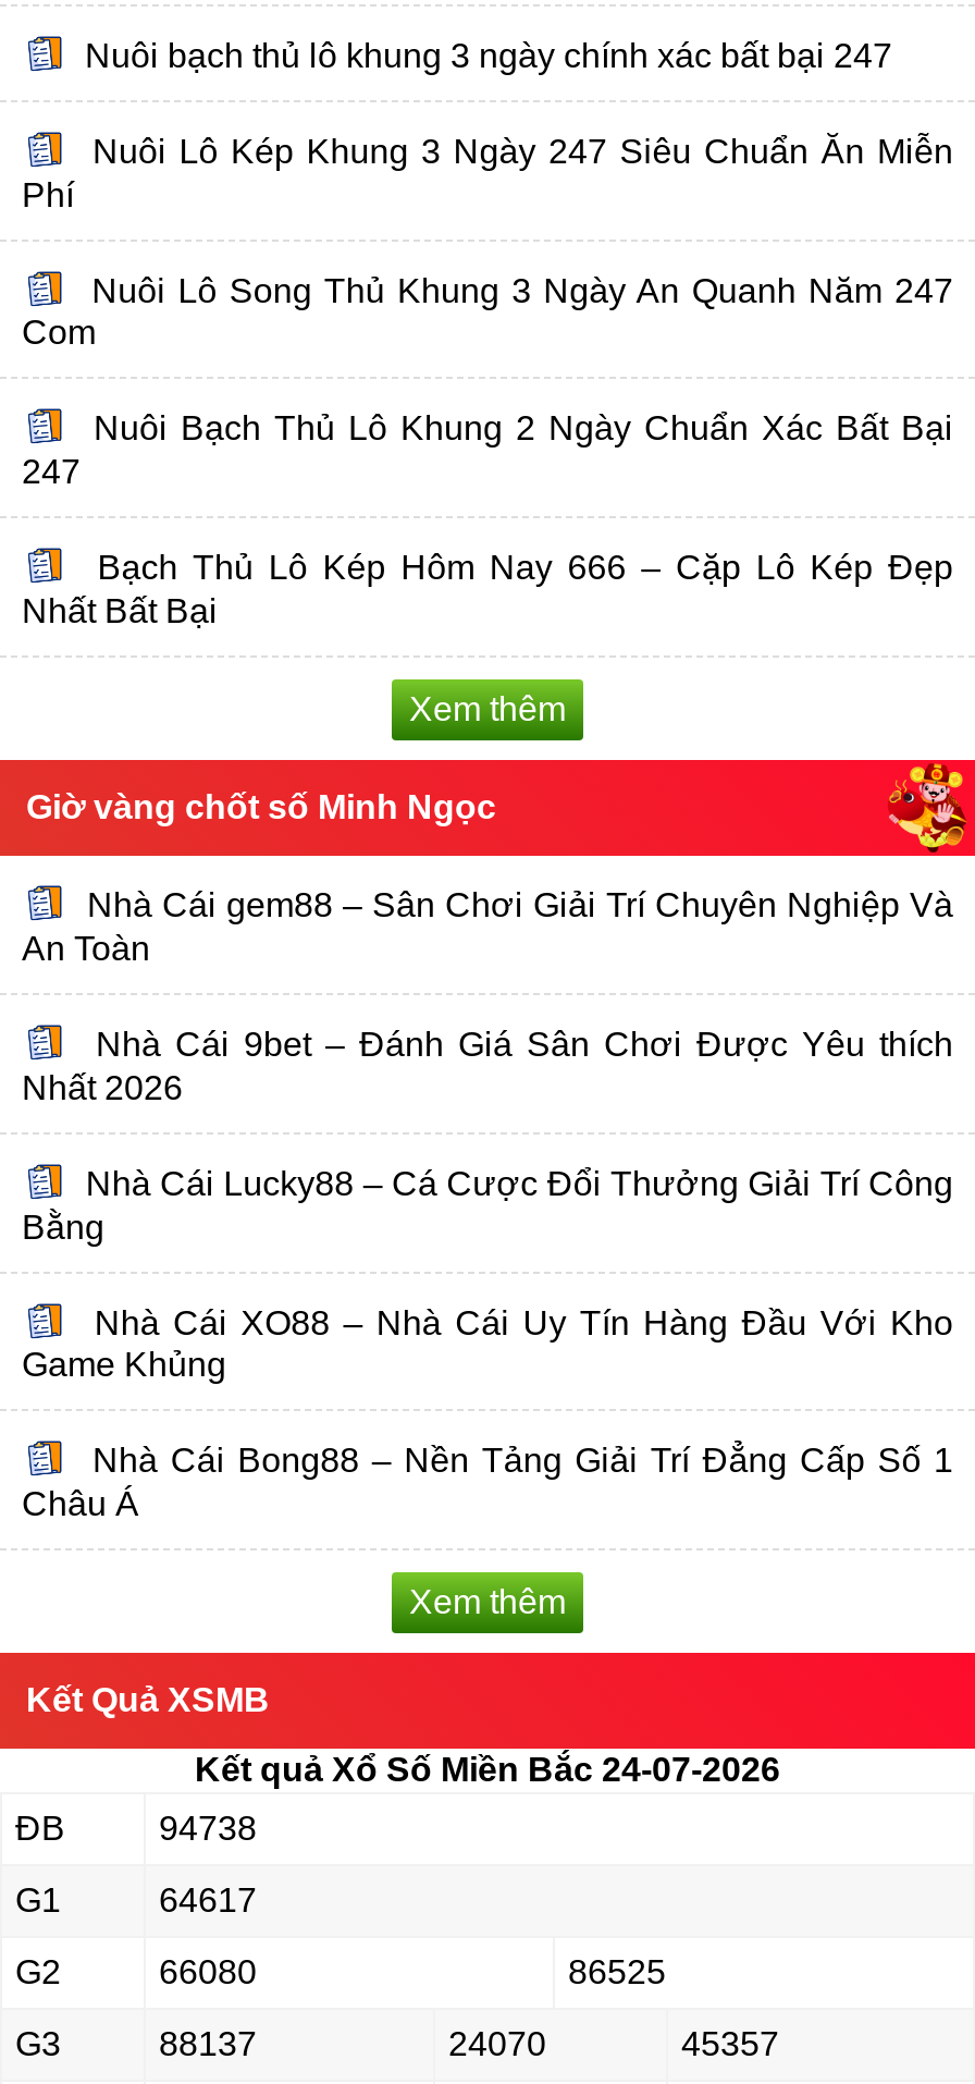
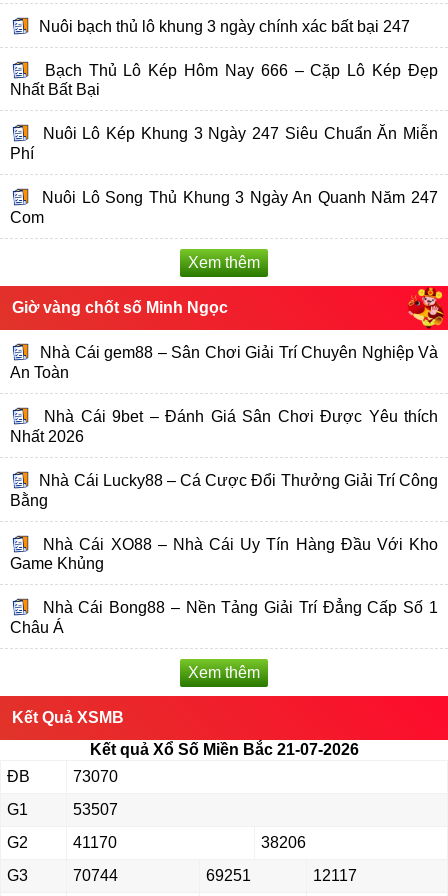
moved down: Nuôi Lô Kép Khung 3 Ngày 247 Siêu Chuẩn Ăn Miễn | Phí | Nuôi Lô Song Thủ Khung 3 Ngày An Quanh Năm 247 | Com

- Nuôi Bạch Thủ Lô Khung 2 Ngày Chuẩn Xác Bất Bại
- 247

moved up: Bạch Thủ Lô Kép Hôm Nay 666 – Cặp Lô Kép Đẹp | Nhất Bất Bại

- Kết quả Xổ Số Miền Bắc 24-07-2026
+ Kết quả Xổ Số Miền Bắc 21-07-2026

- 94738
+ 73070

- 64617
+ 53507

- 66080
+ 41170

- 86525
+ 38206

- 88137
+ 70744

- 24070
+ 69251

- 45357
+ 12117
